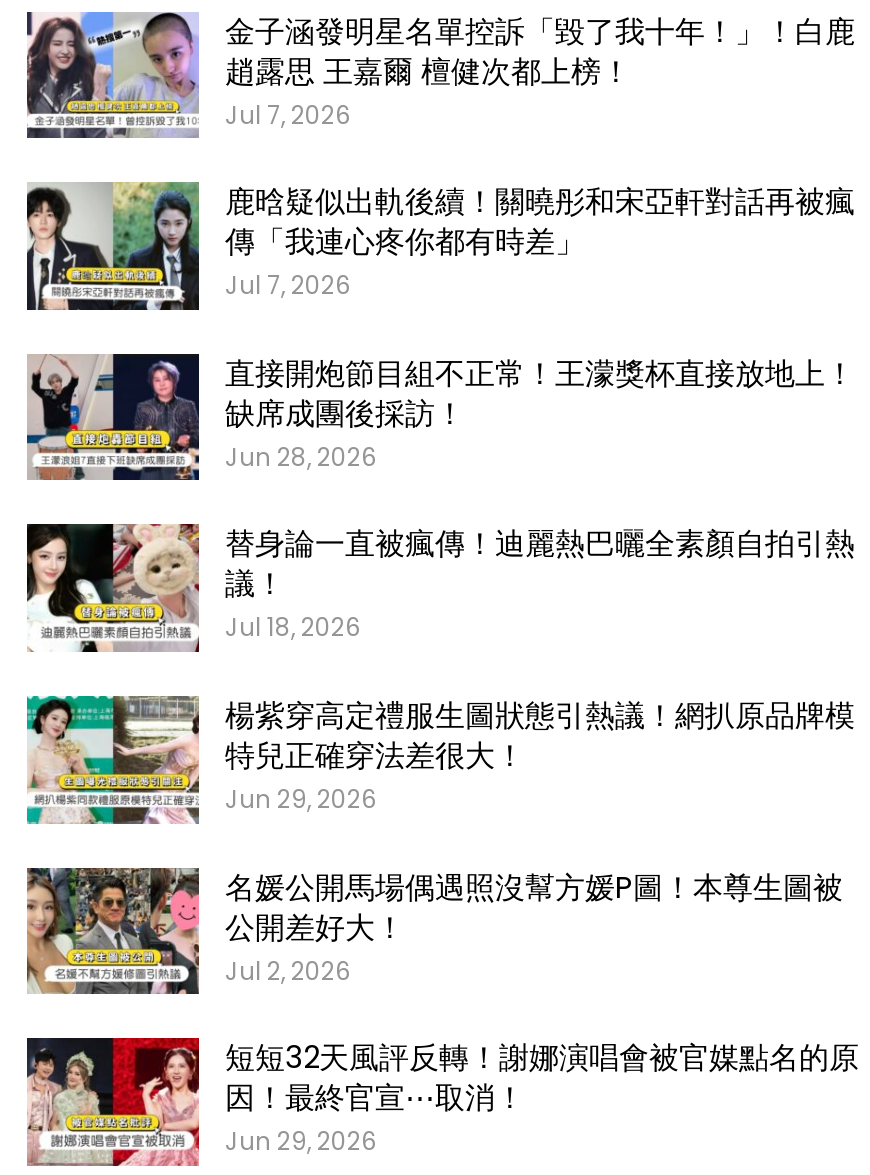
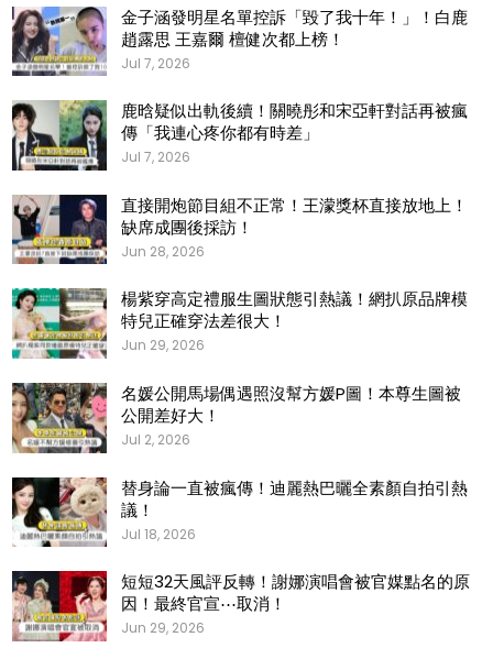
moved down: [image] | 替身論一直被瘋傳！迪麗熱巴曬全素顏自拍引熱 | 議！ | Jul 18, 2026

moved up: [image] | 楊紫穿高定禮服生圖狀態引熱議！網扒原品牌模 | 特兒正確穿法差很大！ | Jun 29, 2026 | 名媛公開馬場偶遇照沒幫方媛P圖！本尊生圖被 | 公開差好大！ | Jul 2, 2026
